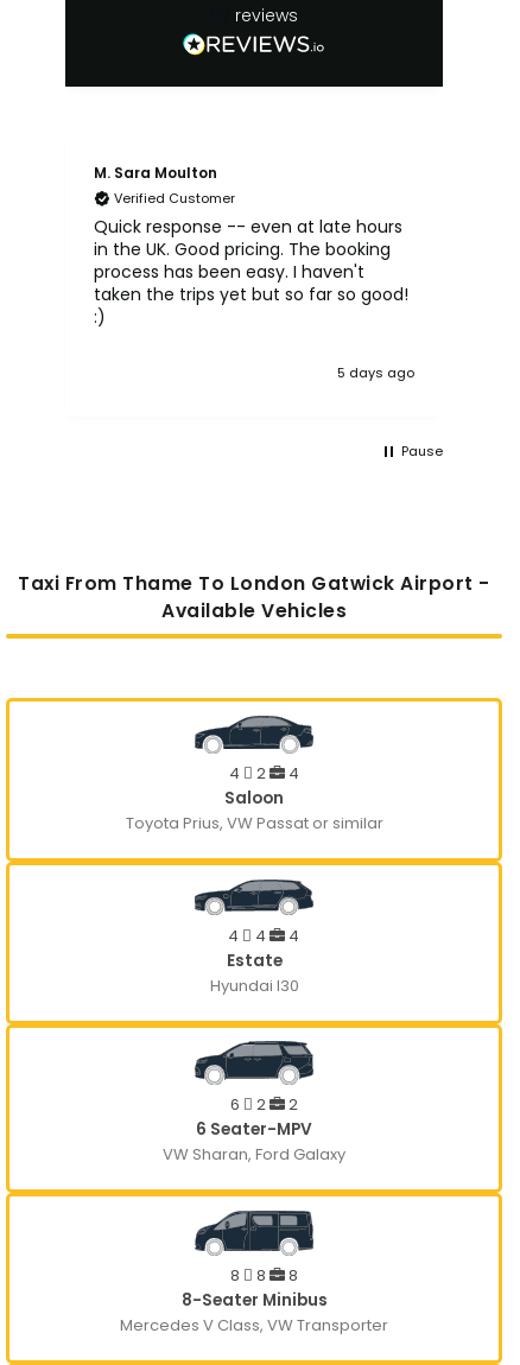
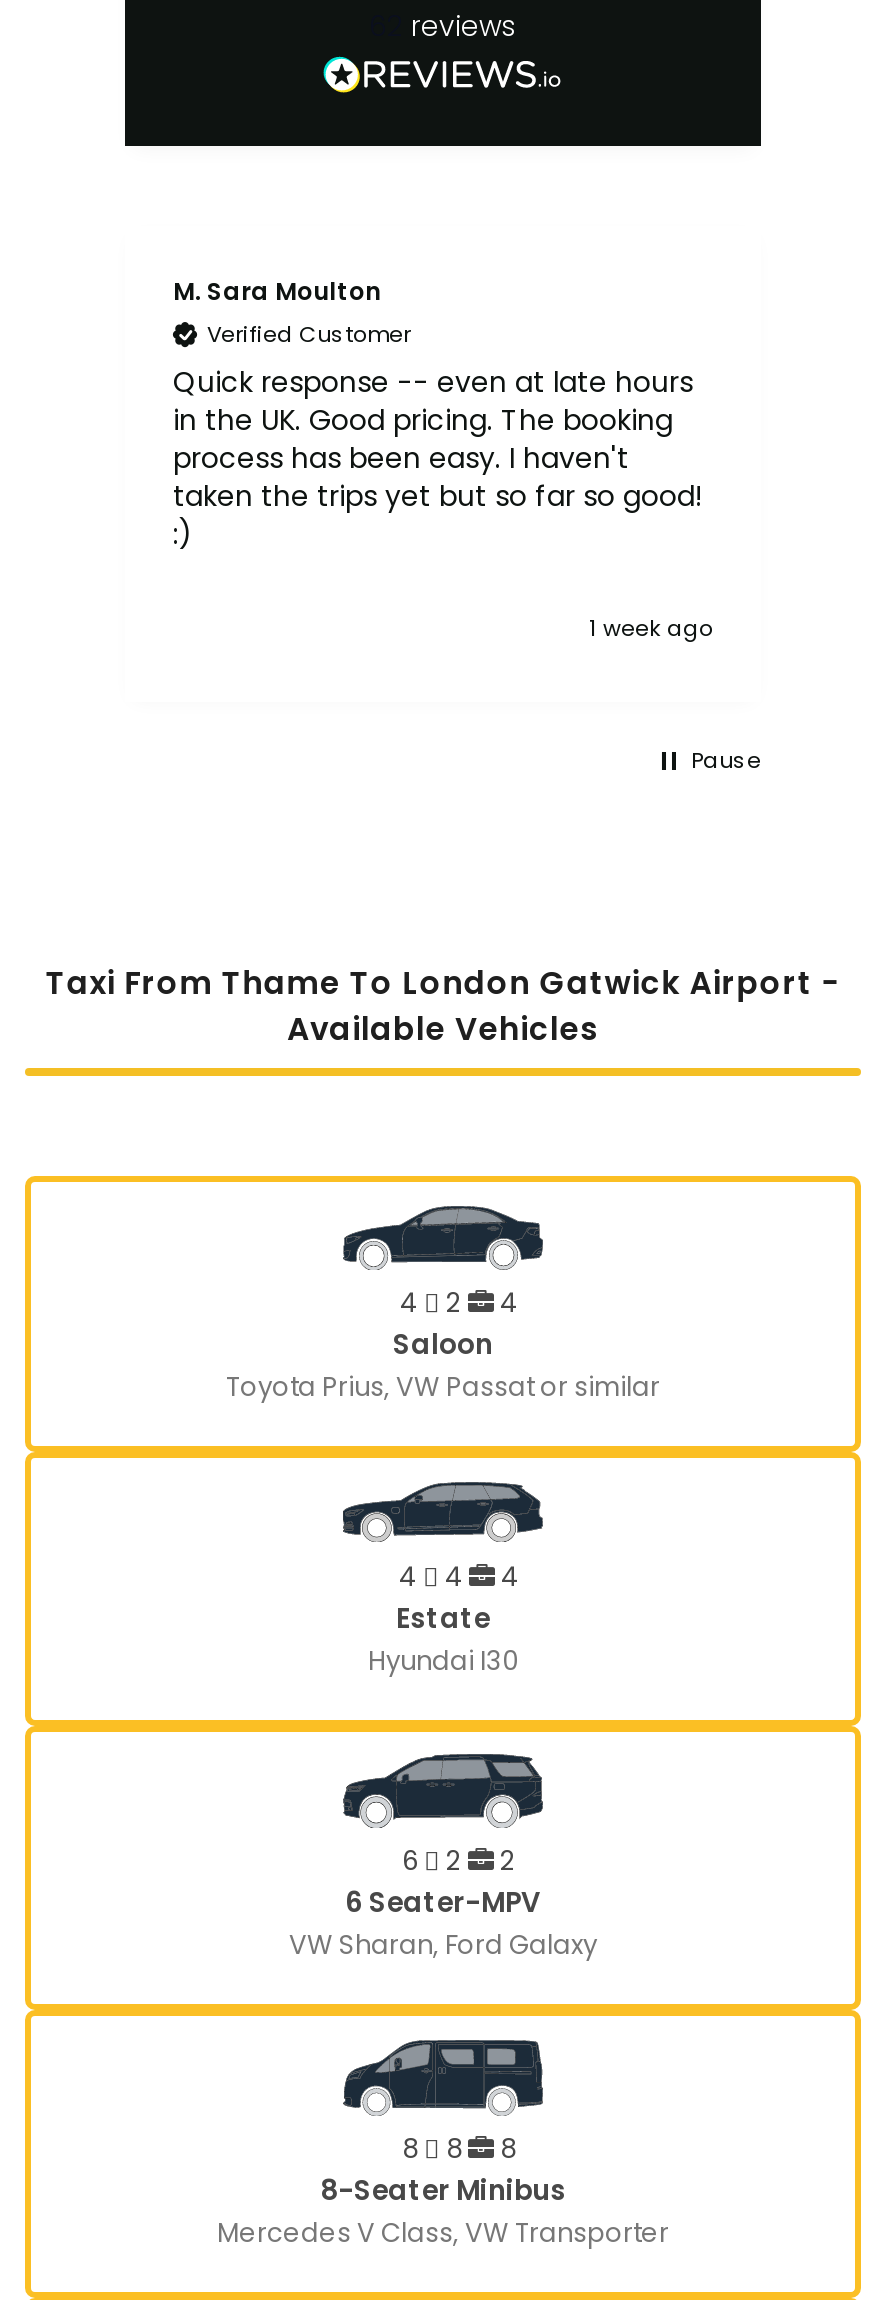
- 5 days ago
+ 1 week ago
